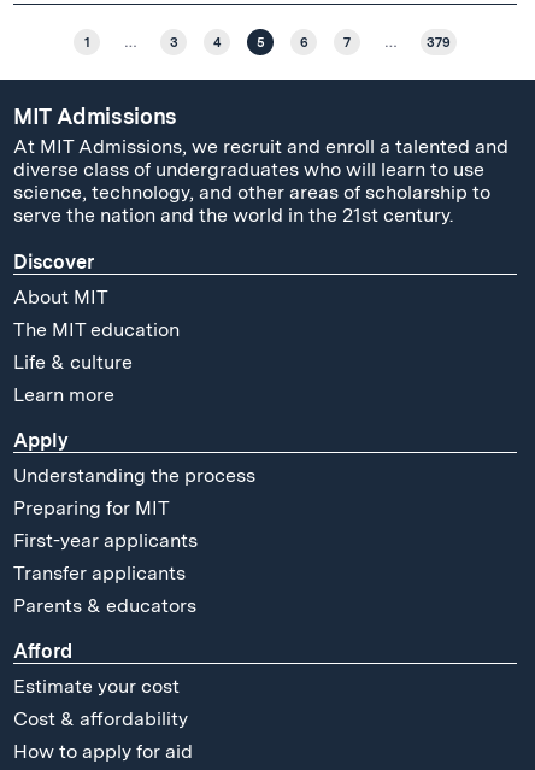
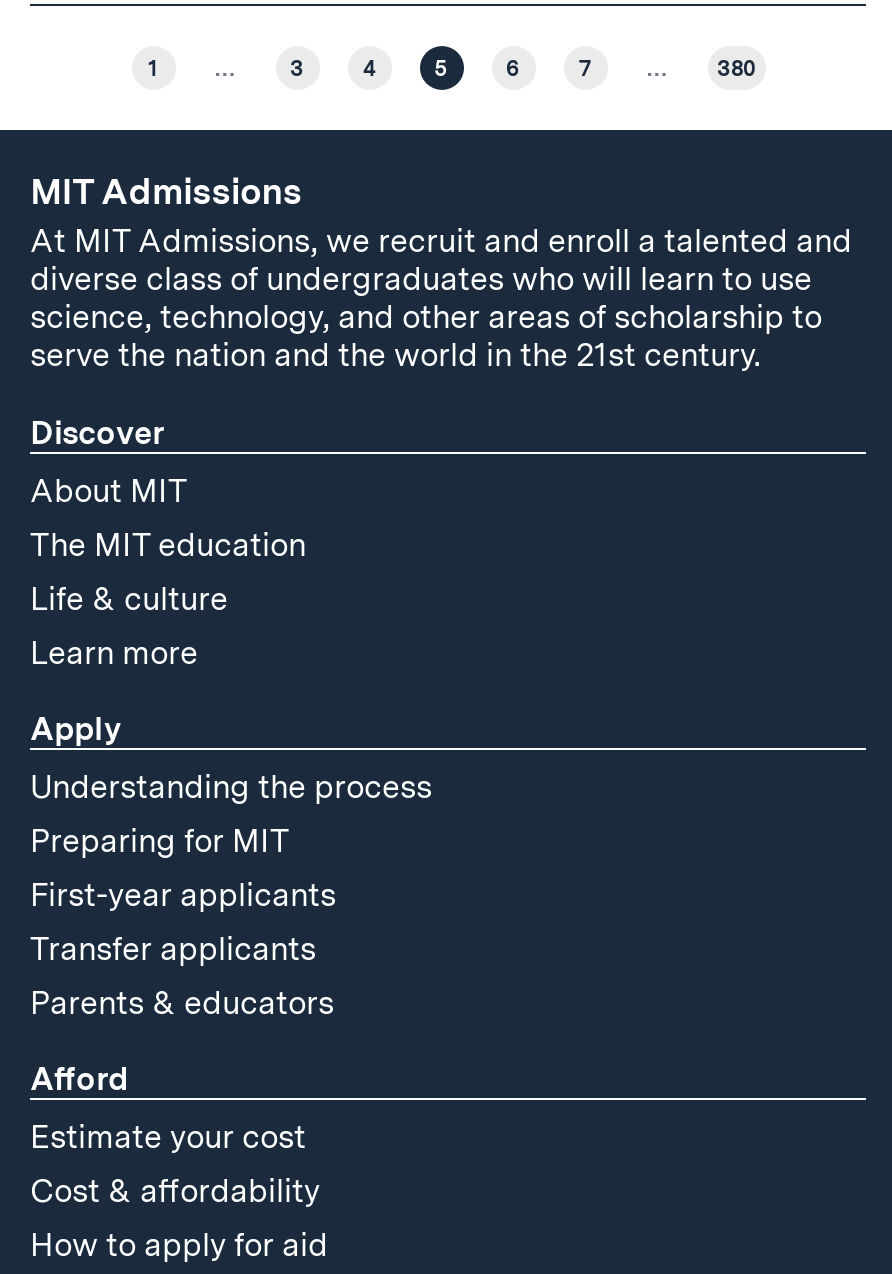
- 379
+ 380
